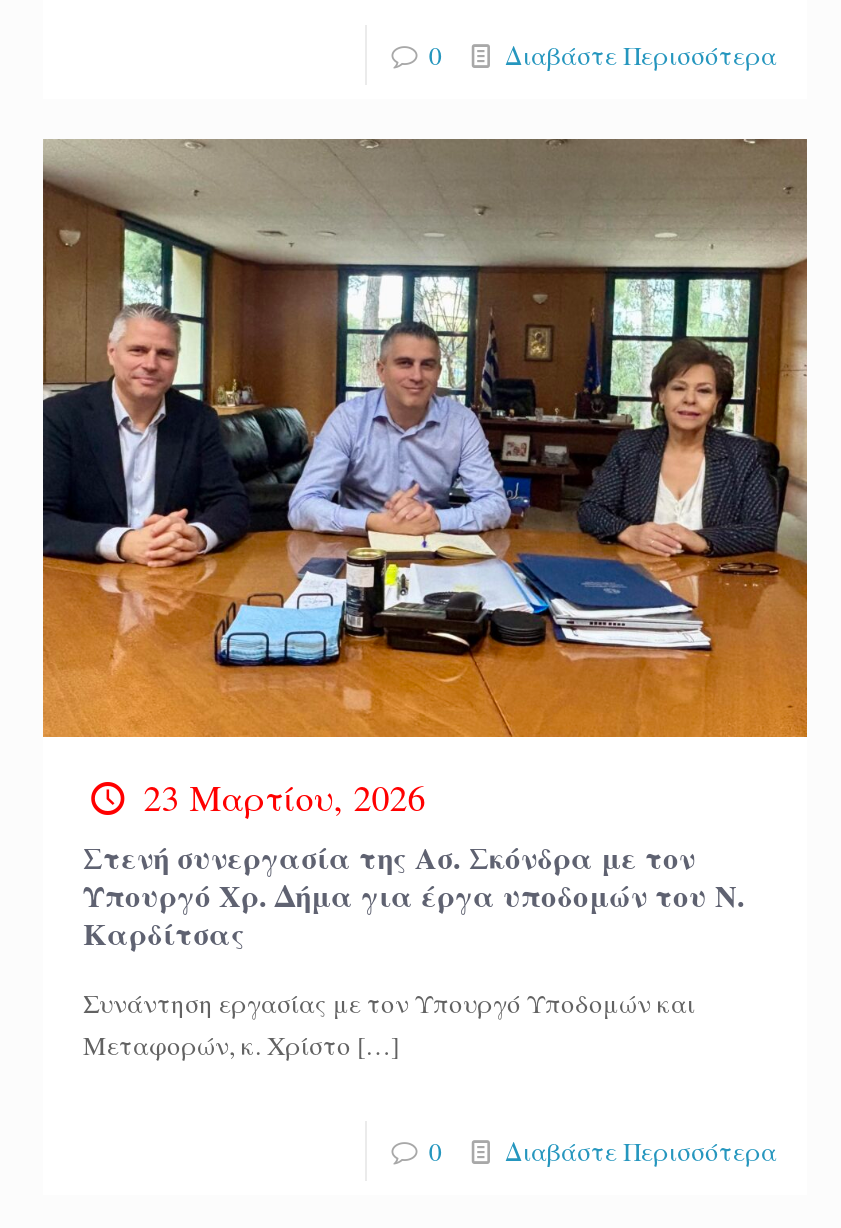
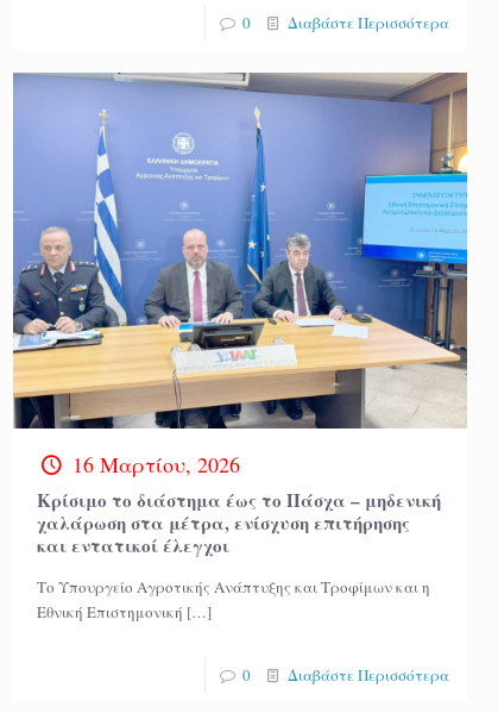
- [image]
- 23 Μαρτίου, 2026
- Στενή συνεργασία της Ασ. Σκόνδρα με τον
- Υπουργό Χρ. Δήμα για έργα υποδομών του Ν.
- Καρδίτσας
+ [image]
+ 16 Μαρτίου, 2026
+ Κρίσιμο το διάστημα έως το Πάσχα – μηδενική
+ χαλάρωση στα μέτρα, ενίσχυση επιτήρησης
+ και εντατικοί έλεγχοι

- Συνάντηση εργασίας με τον Υπουργό Υποδομών και
- Μεταφορών, κ. Χρίστο […]
+ Το Υπουργείο Αγροτικής Ανάπτυξης και Τροφίμων και η
+ Εθνική Επιστημονική […]
